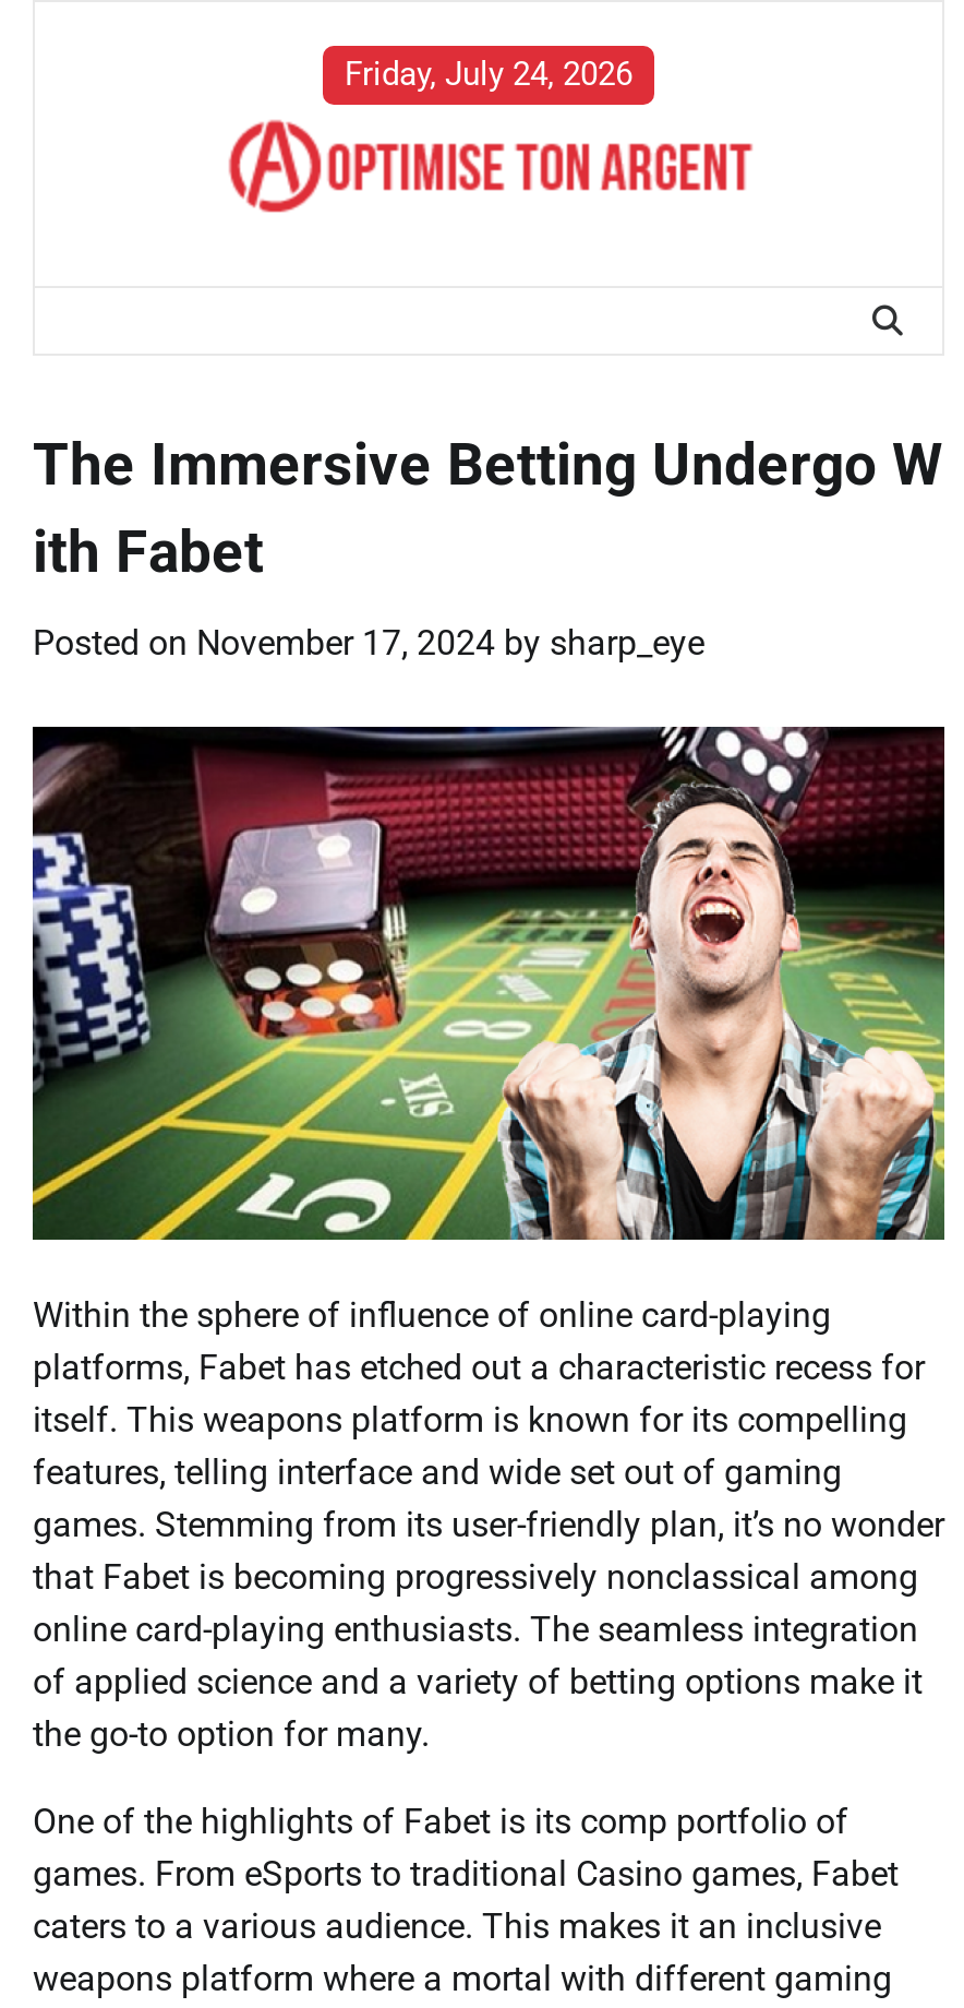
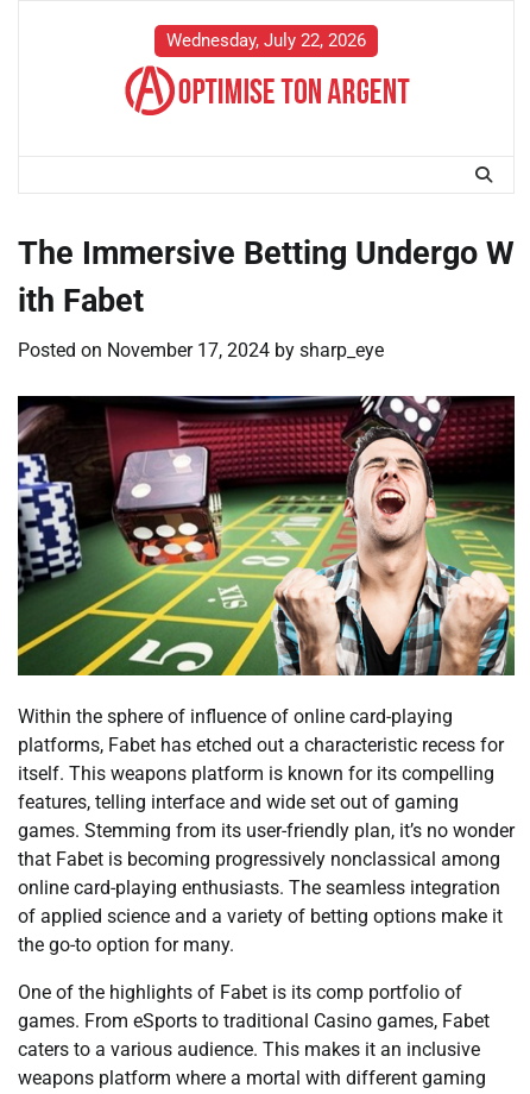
- Friday, July 24, 2026
+ Wednesday, July 22, 2026
